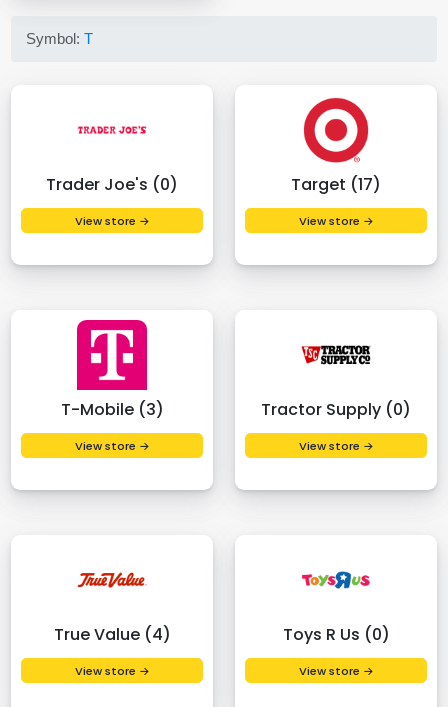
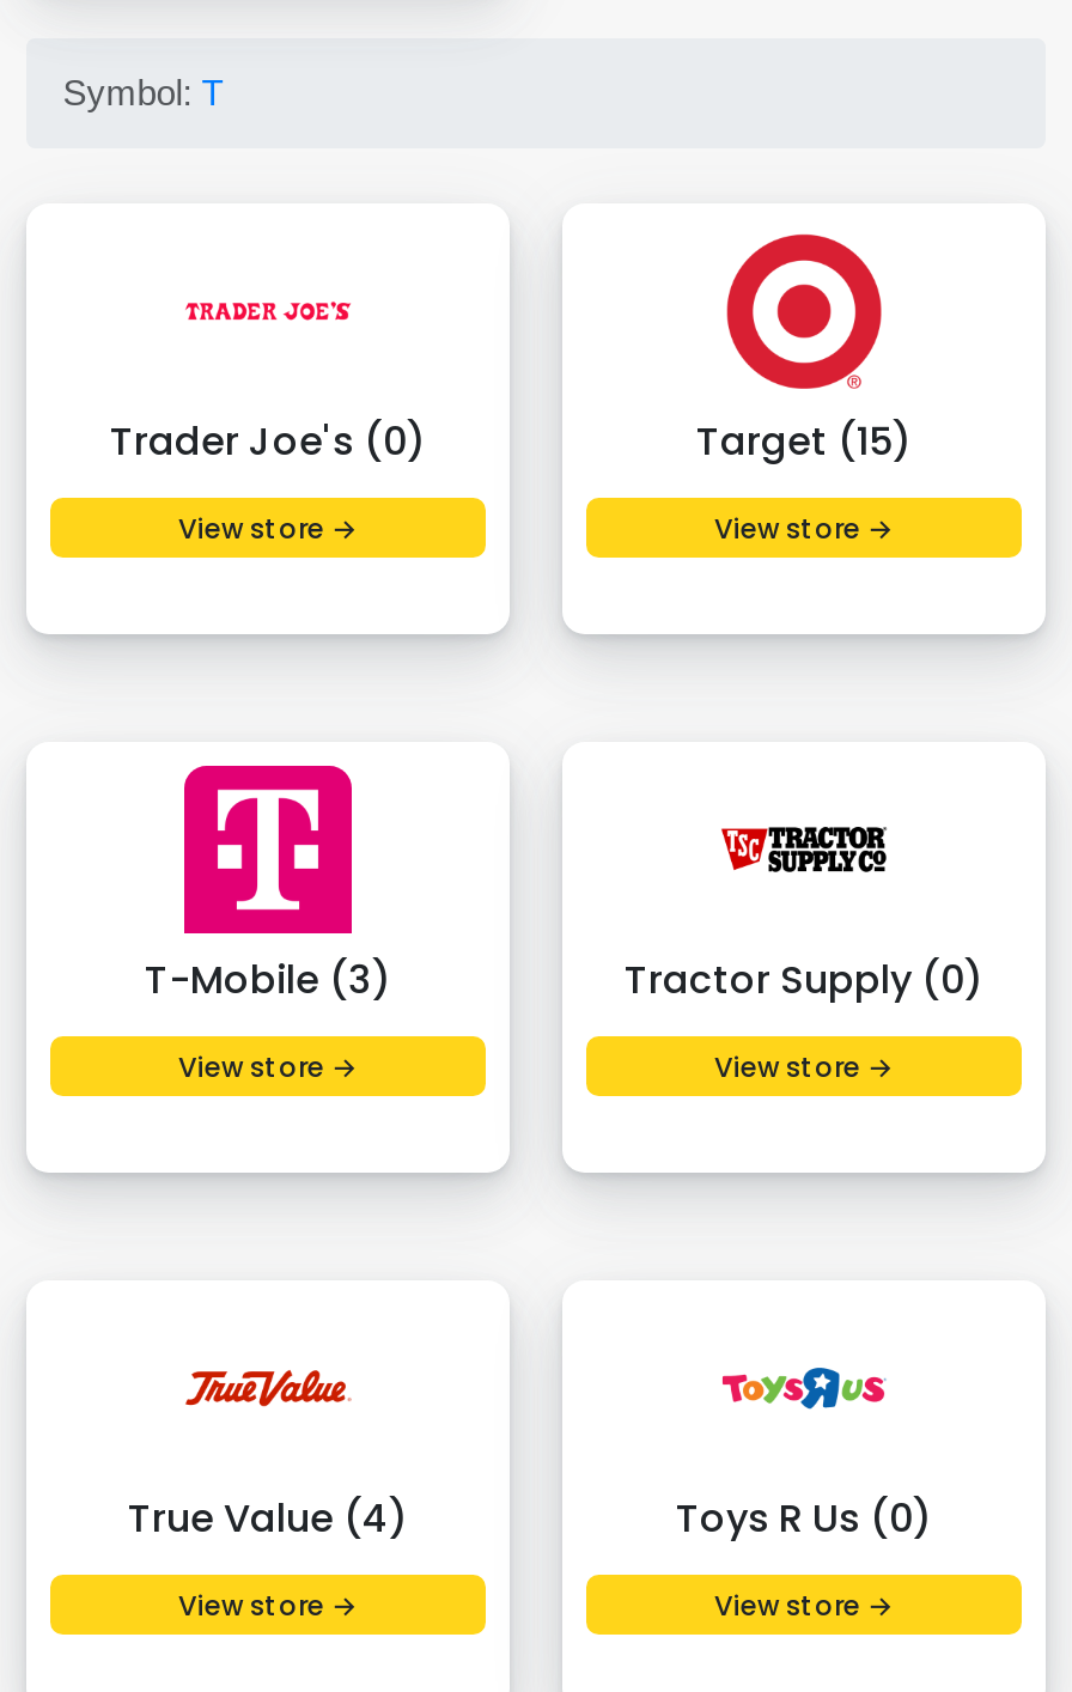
- Target (17)
+ Target (15)
